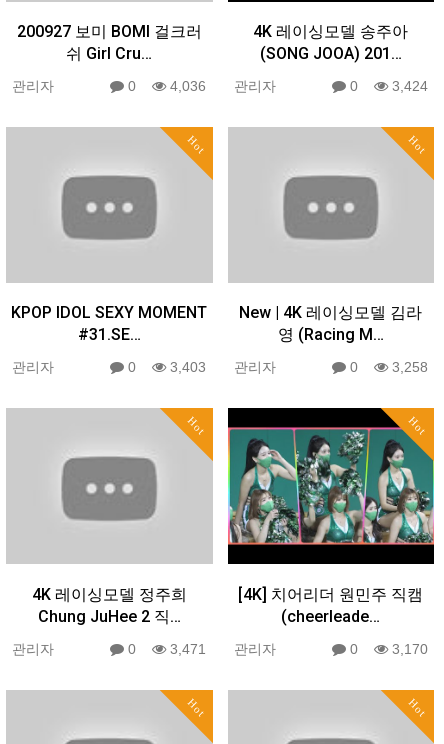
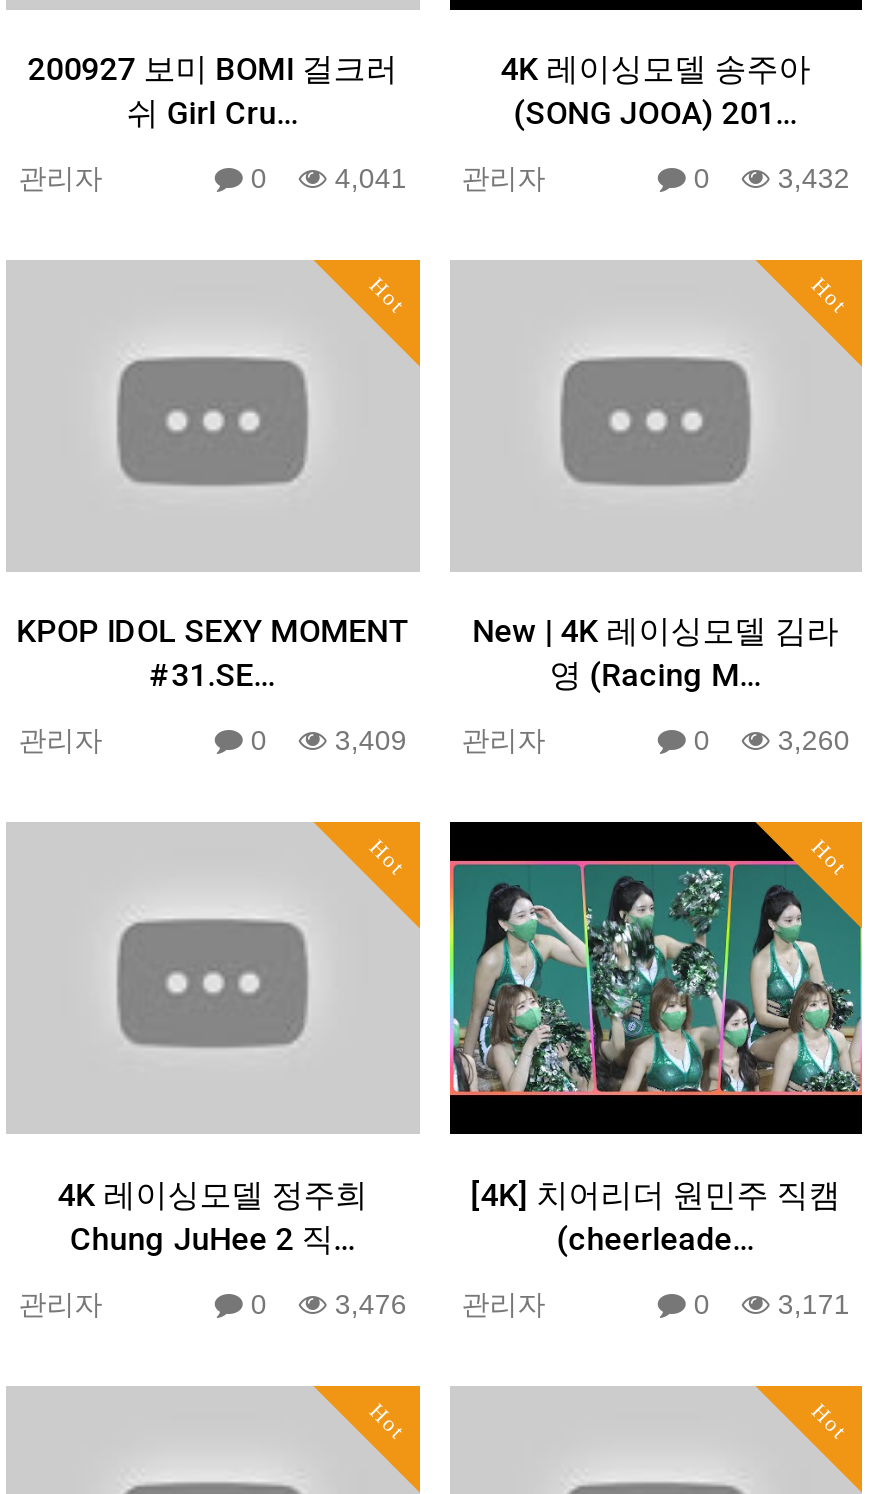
- 0 4,036 관리자
+ 0 4,041 관리자

- 0 3,424
+ 0 3,432

- 0 3,403 관리자
+ 0 3,409 관리자

- 0 3,258
+ 0 3,260

- 0 3,471 관리자
+ 0 3,476 관리자

- 0 3,170
+ 0 3,171
